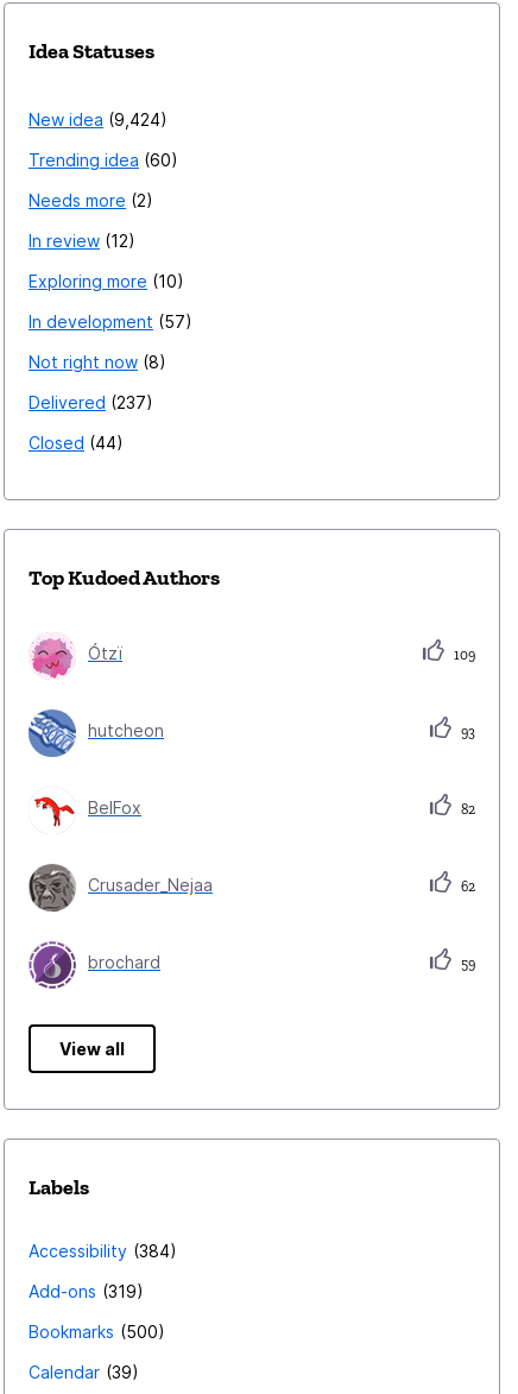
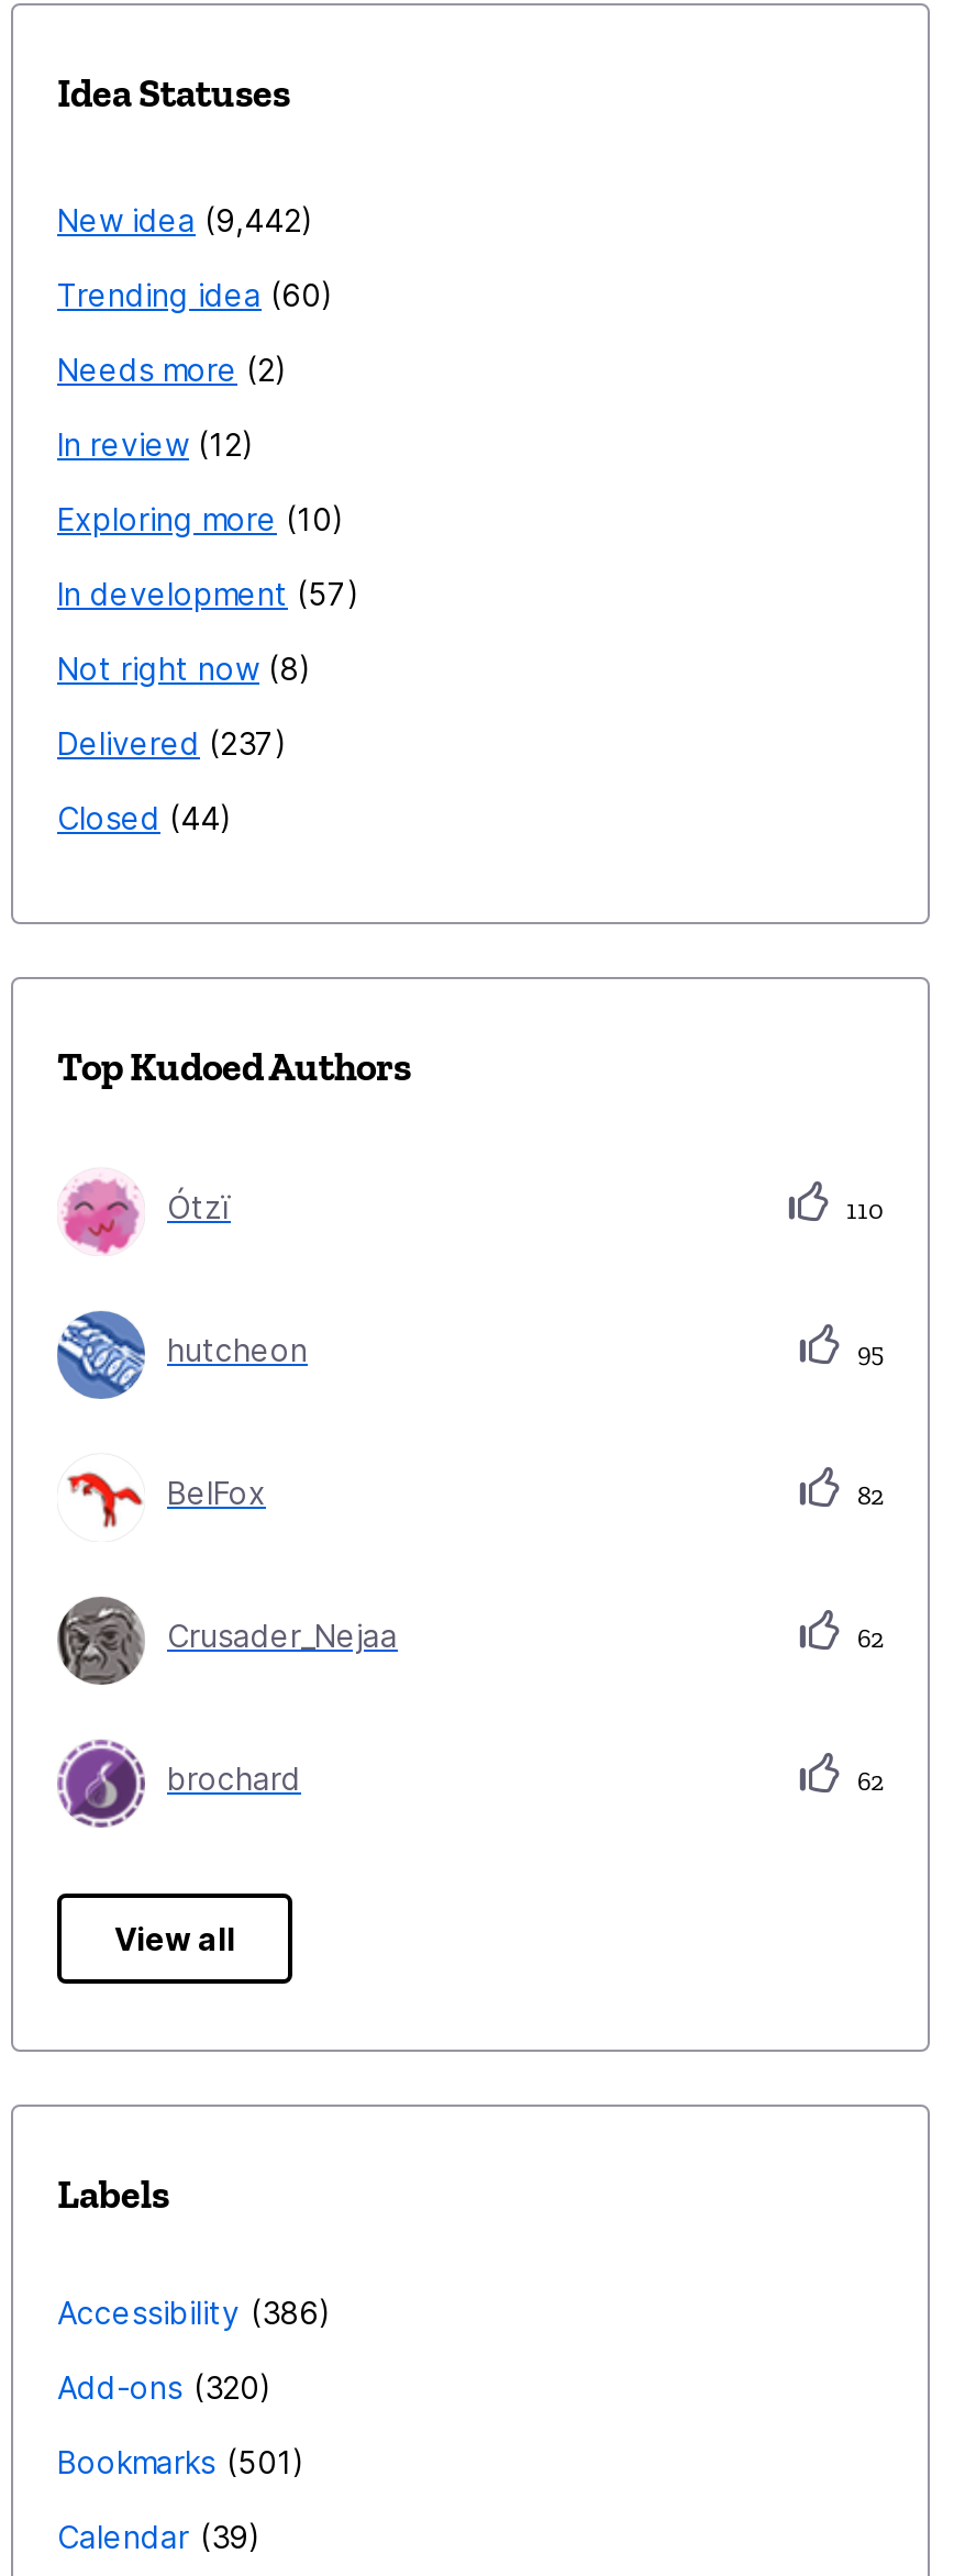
- New idea 9,424
+ New idea 9,442

- 109
+ 110

- 93
+ 95

- 59
+ 62

- Accessibility 384
+ Accessibility 386

- Add-ons 319
+ Add-ons 320

- Bookmarks 500
+ Bookmarks 501
